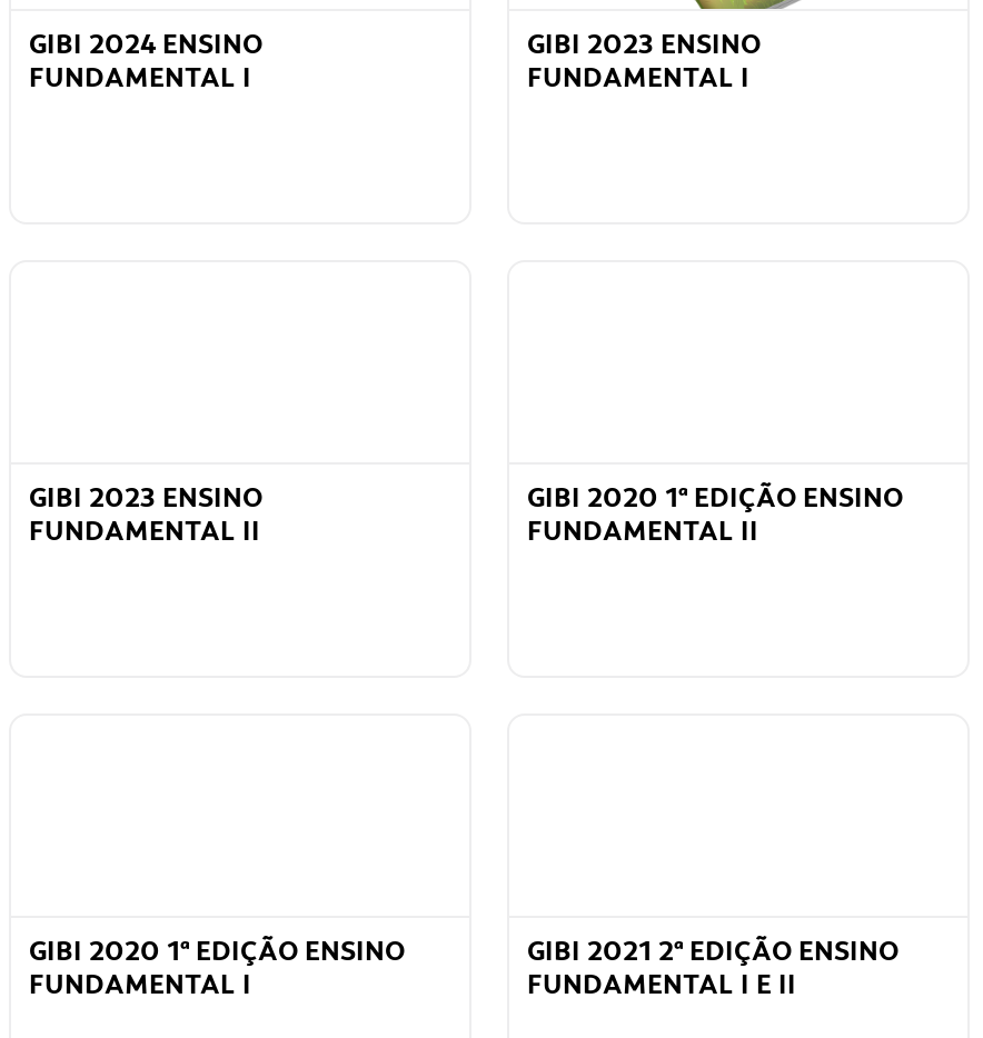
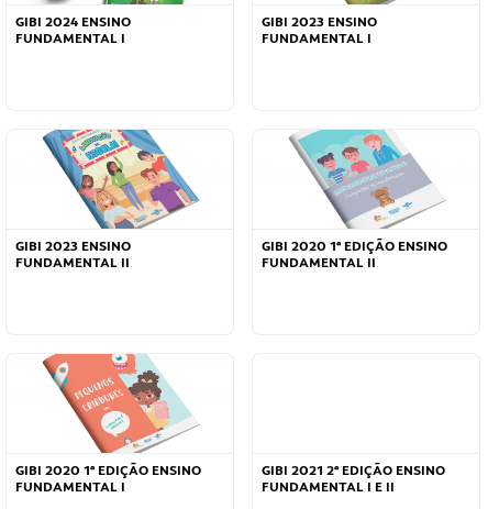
+ [image]

+ [image]

+ [image]
